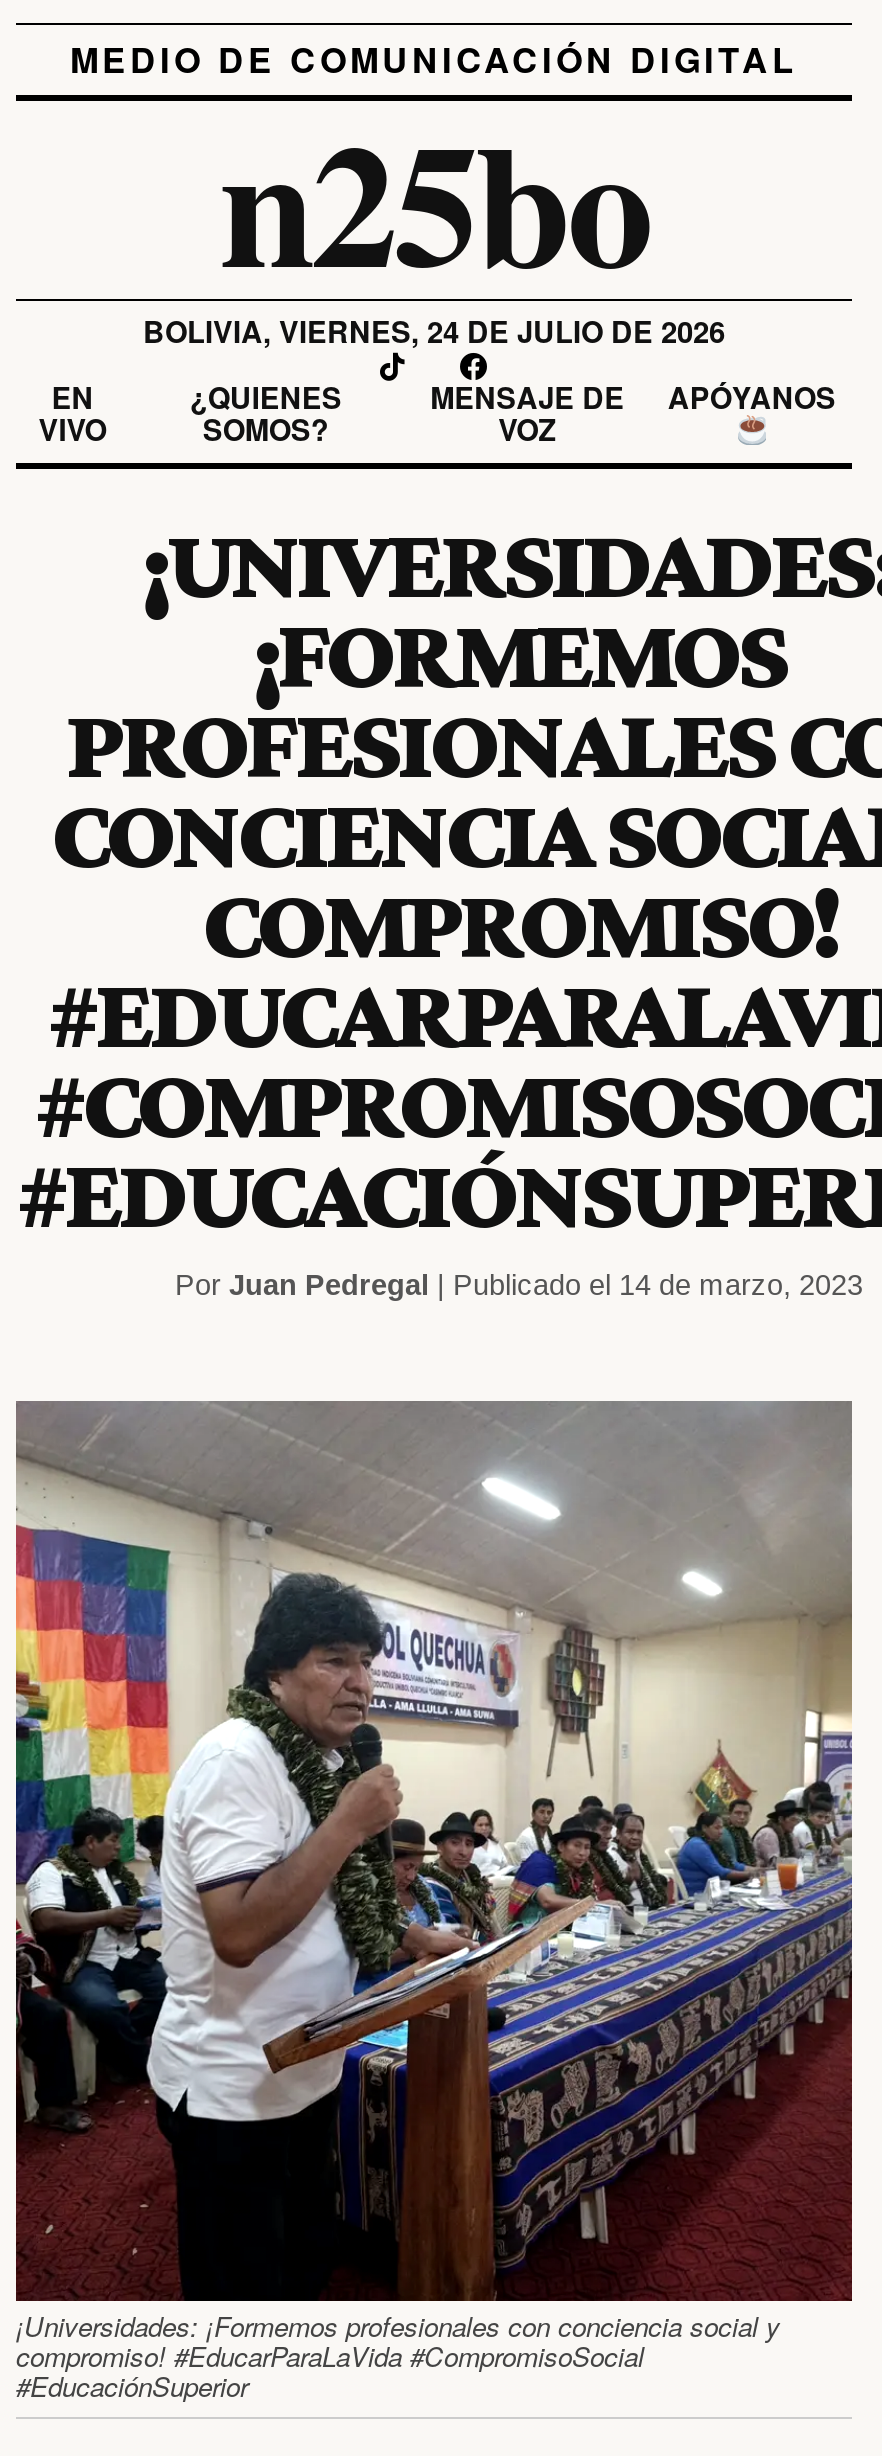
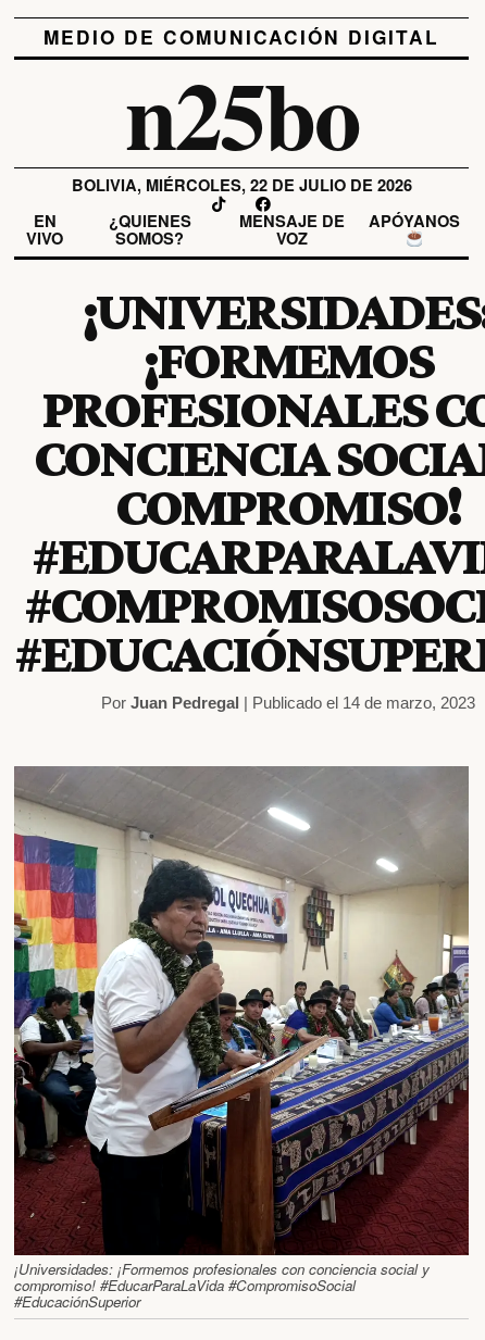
- BOLIVIA, VIERNES, 24 DE JULIO DE 2026
+ BOLIVIA, MIÉRCOLES, 22 DE JULIO DE 2026
